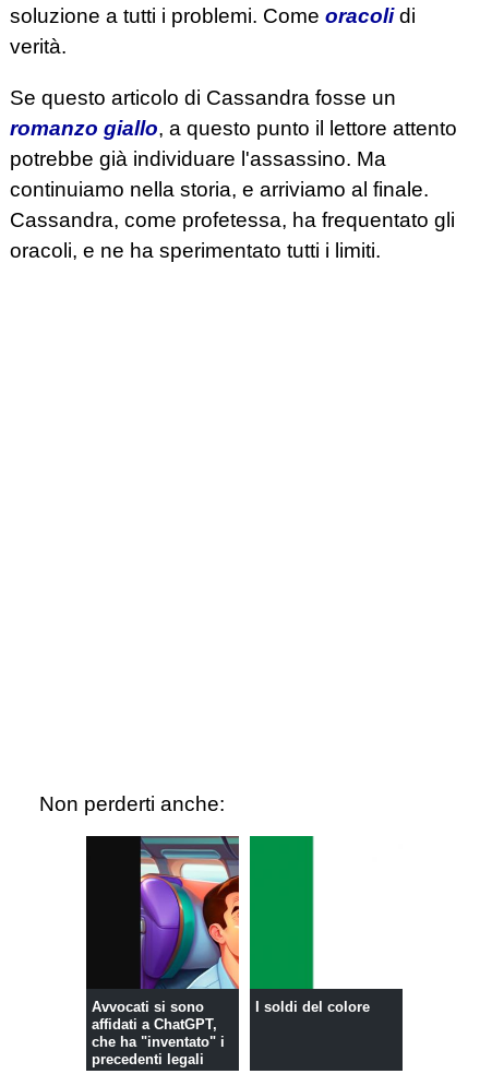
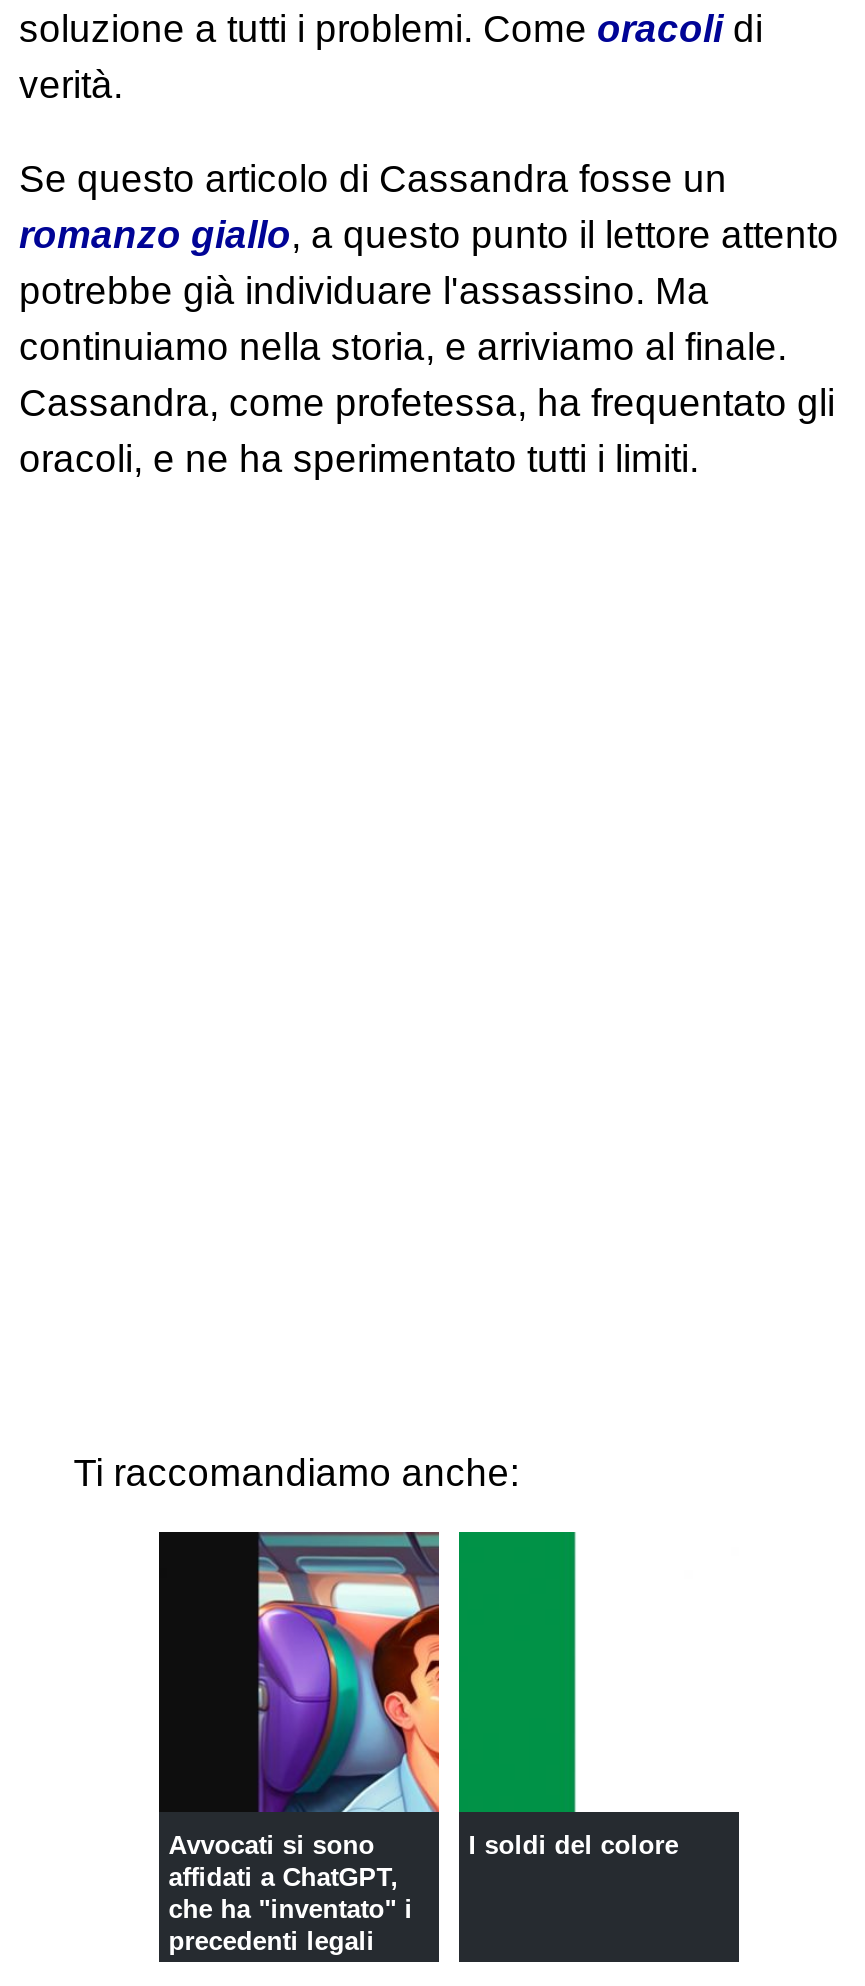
- Non perderti anche:
+ Ti raccomandiamo anche:
